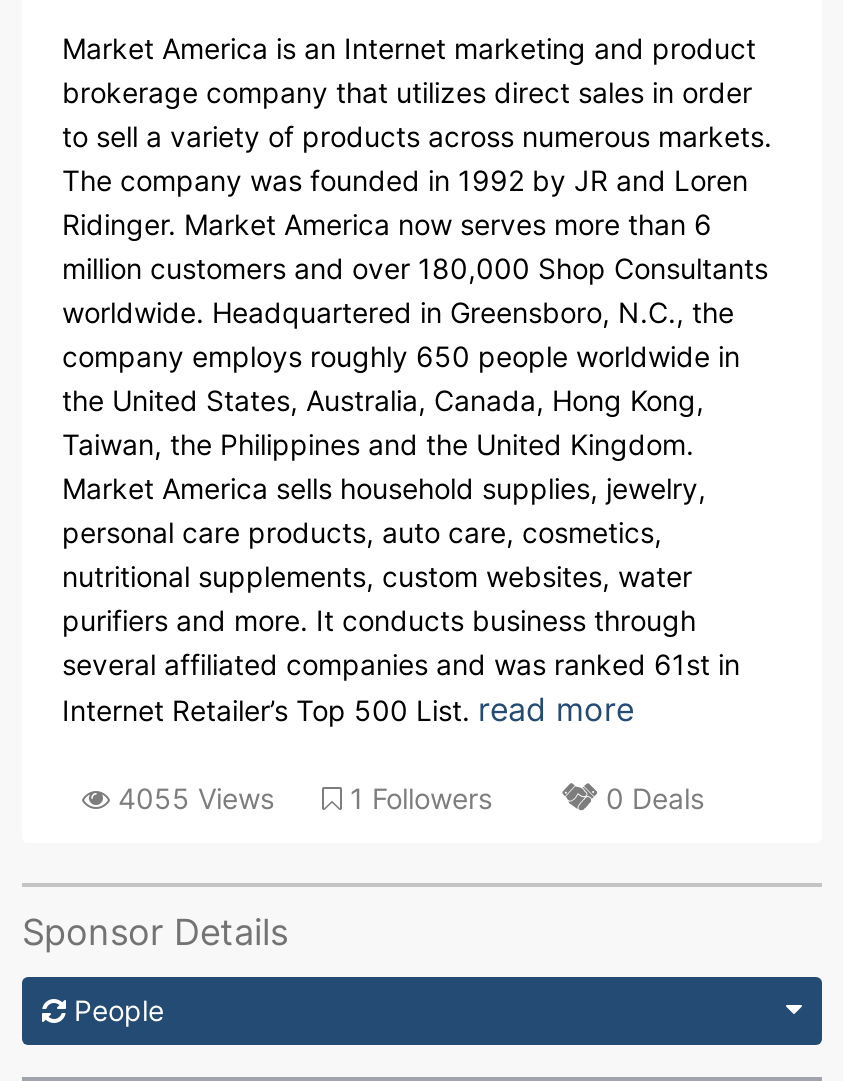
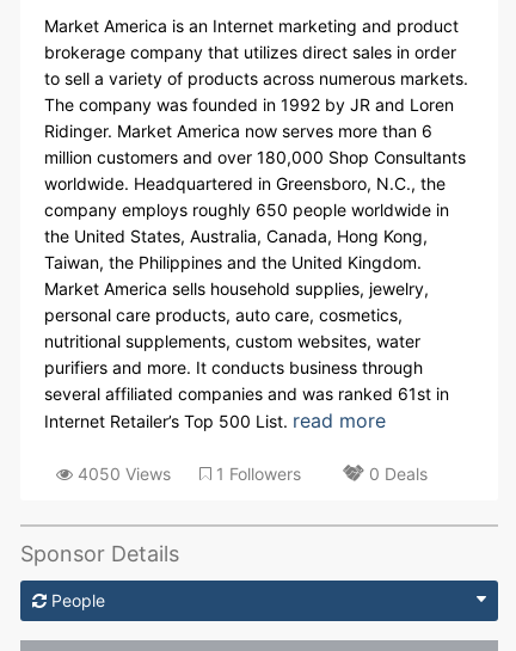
- 4055 Views 1 Followers
+ 4050 Views 1 Followers
